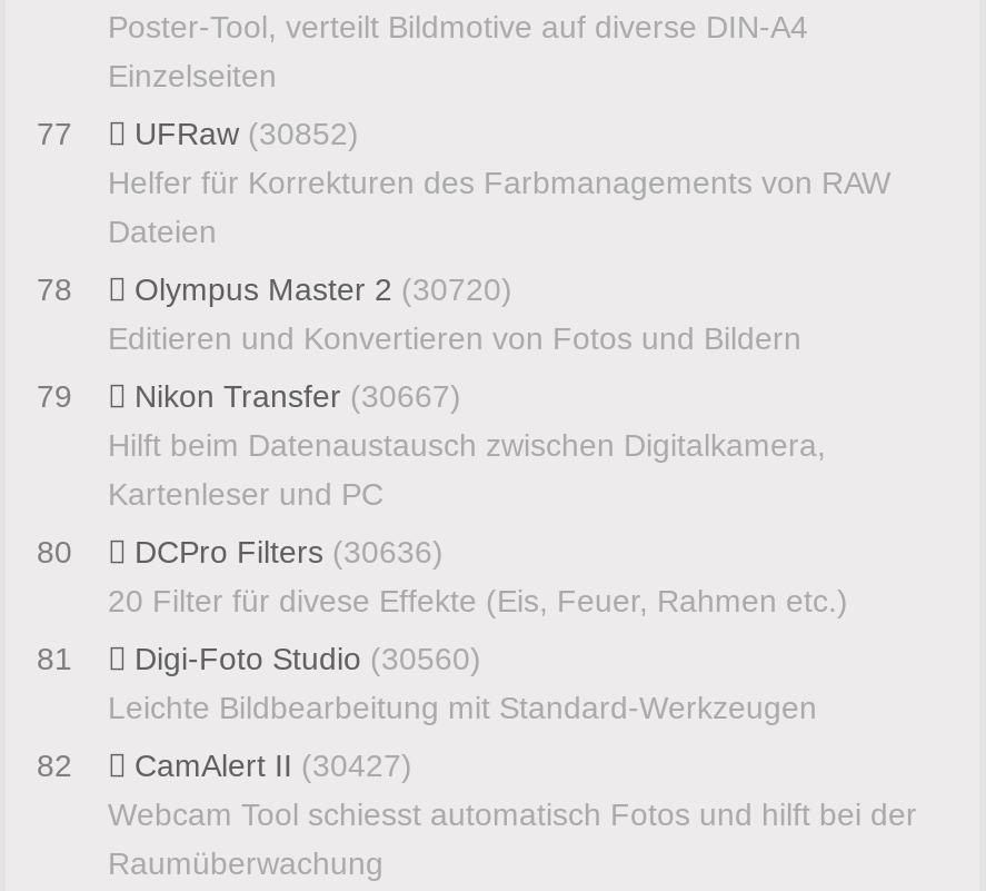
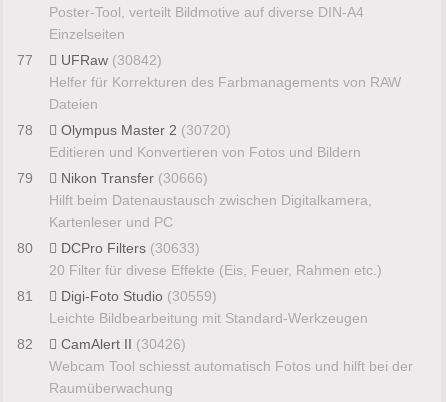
- 77 UFRaw (30852)
+ 77 UFRaw (30842)

- Nikon Transfer (30667)
+ Nikon Transfer (30666)

- DCPro Filters (30636)
+ DCPro Filters (30633)

- Digi-Foto Studio (30560)
+ Digi-Foto Studio (30559)

- 82 CamAlert II (30427)
+ 82 CamAlert II (30426)
